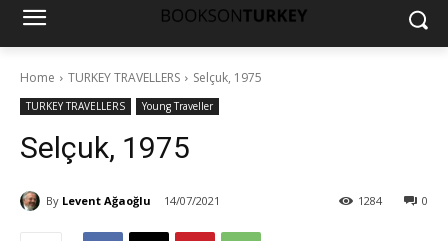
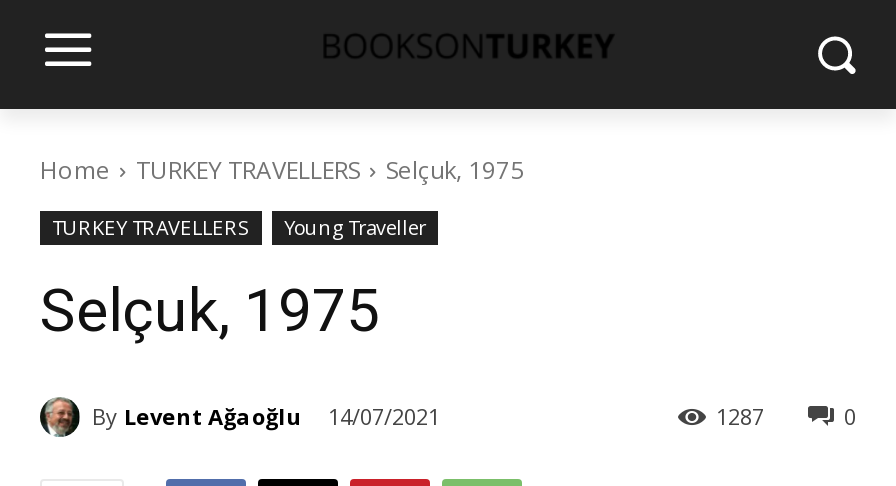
- 1284
+ 1287
